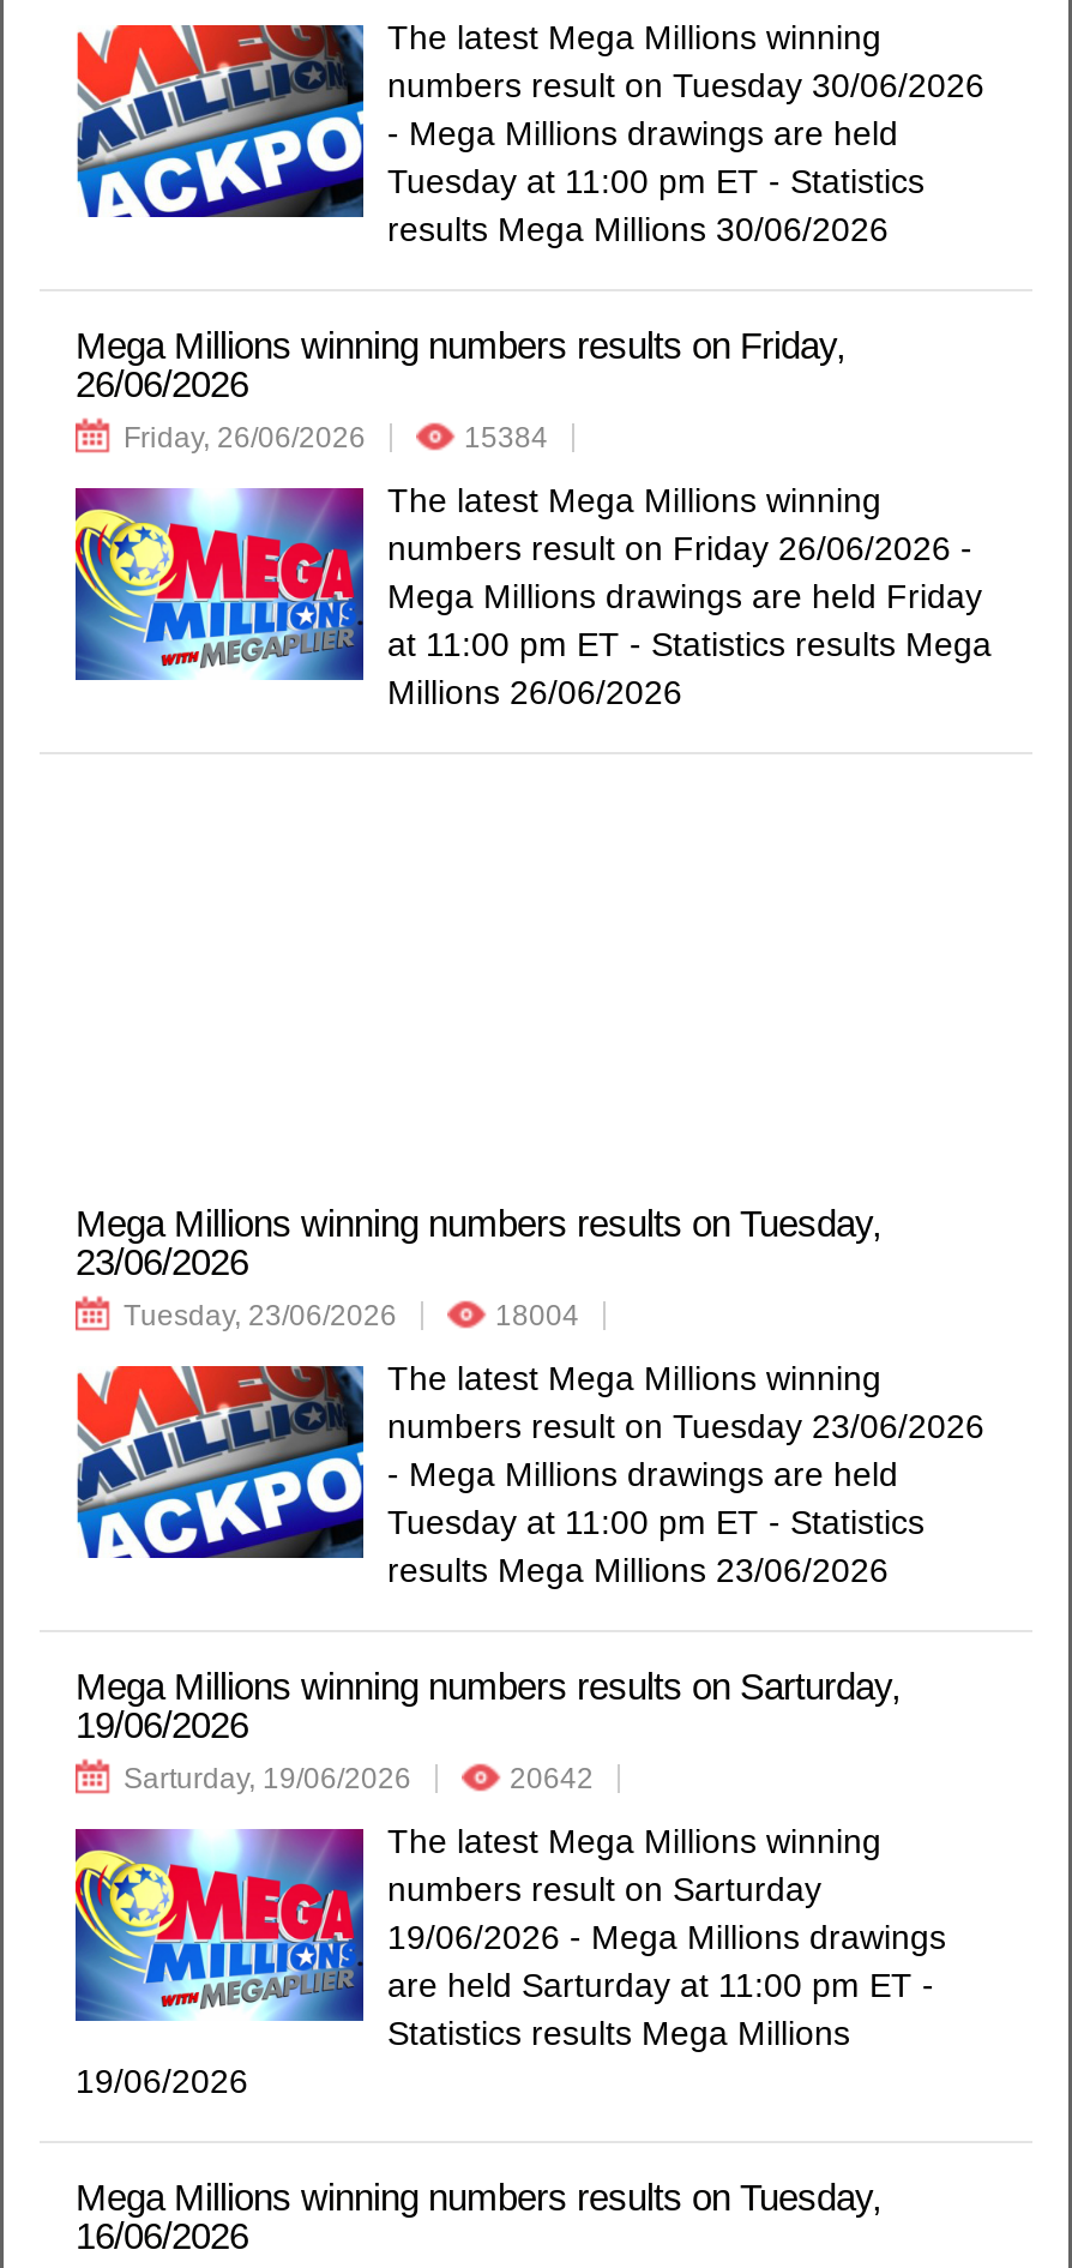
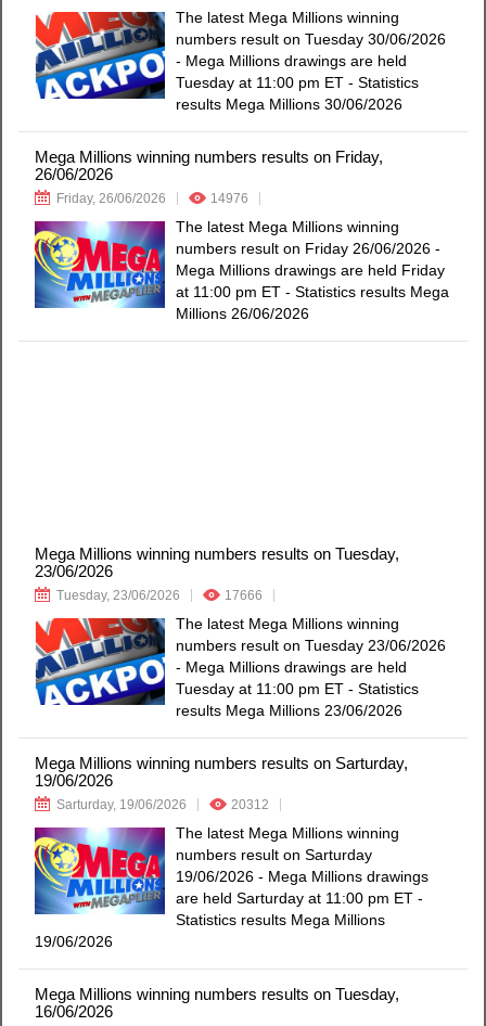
- 15384
+ 14976

- 18004
+ 17666

- 20642
+ 20312
